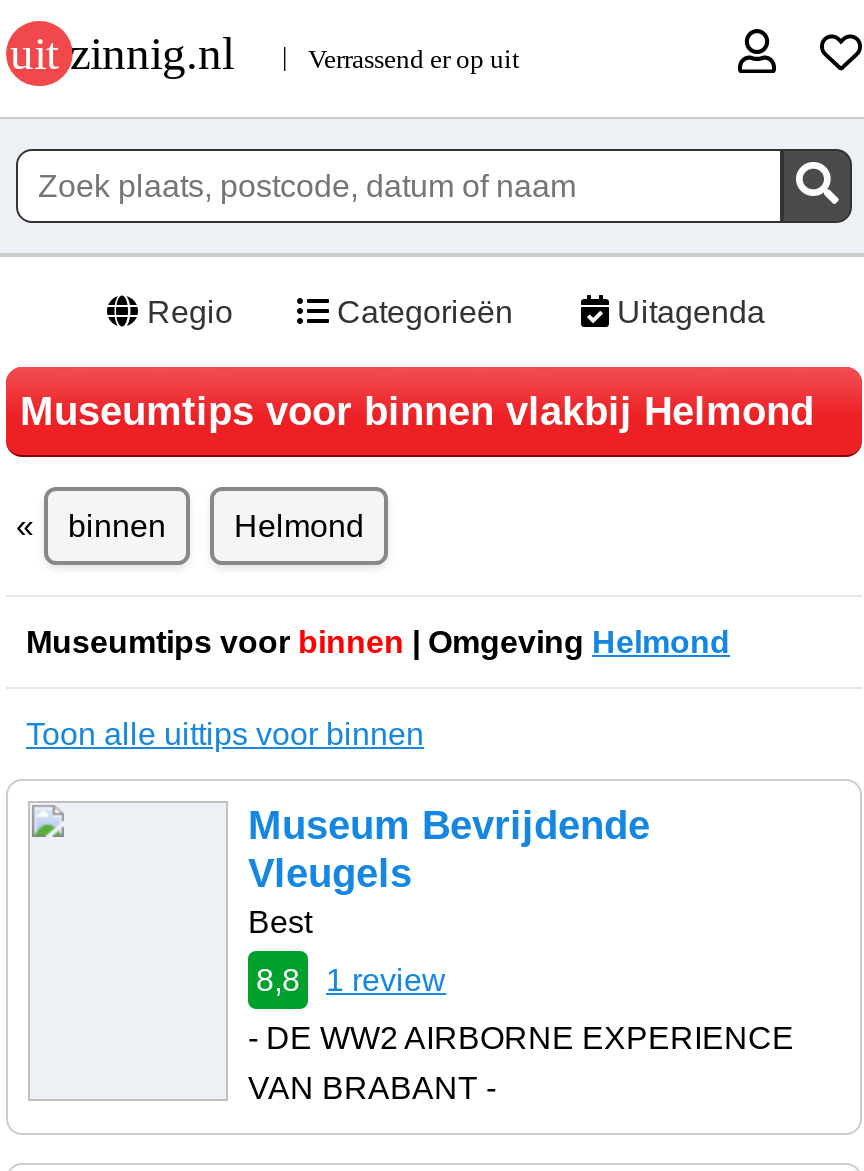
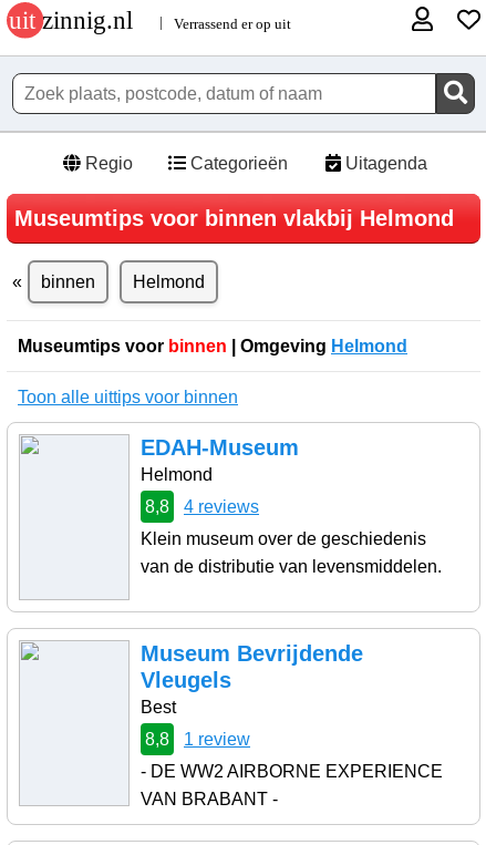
+ EDAH-Museum
+ Helmond
+ 8,8
+ 4 reviews
+ Klein museum over de geschiedenis
+ van de distributie van levensmiddelen.
